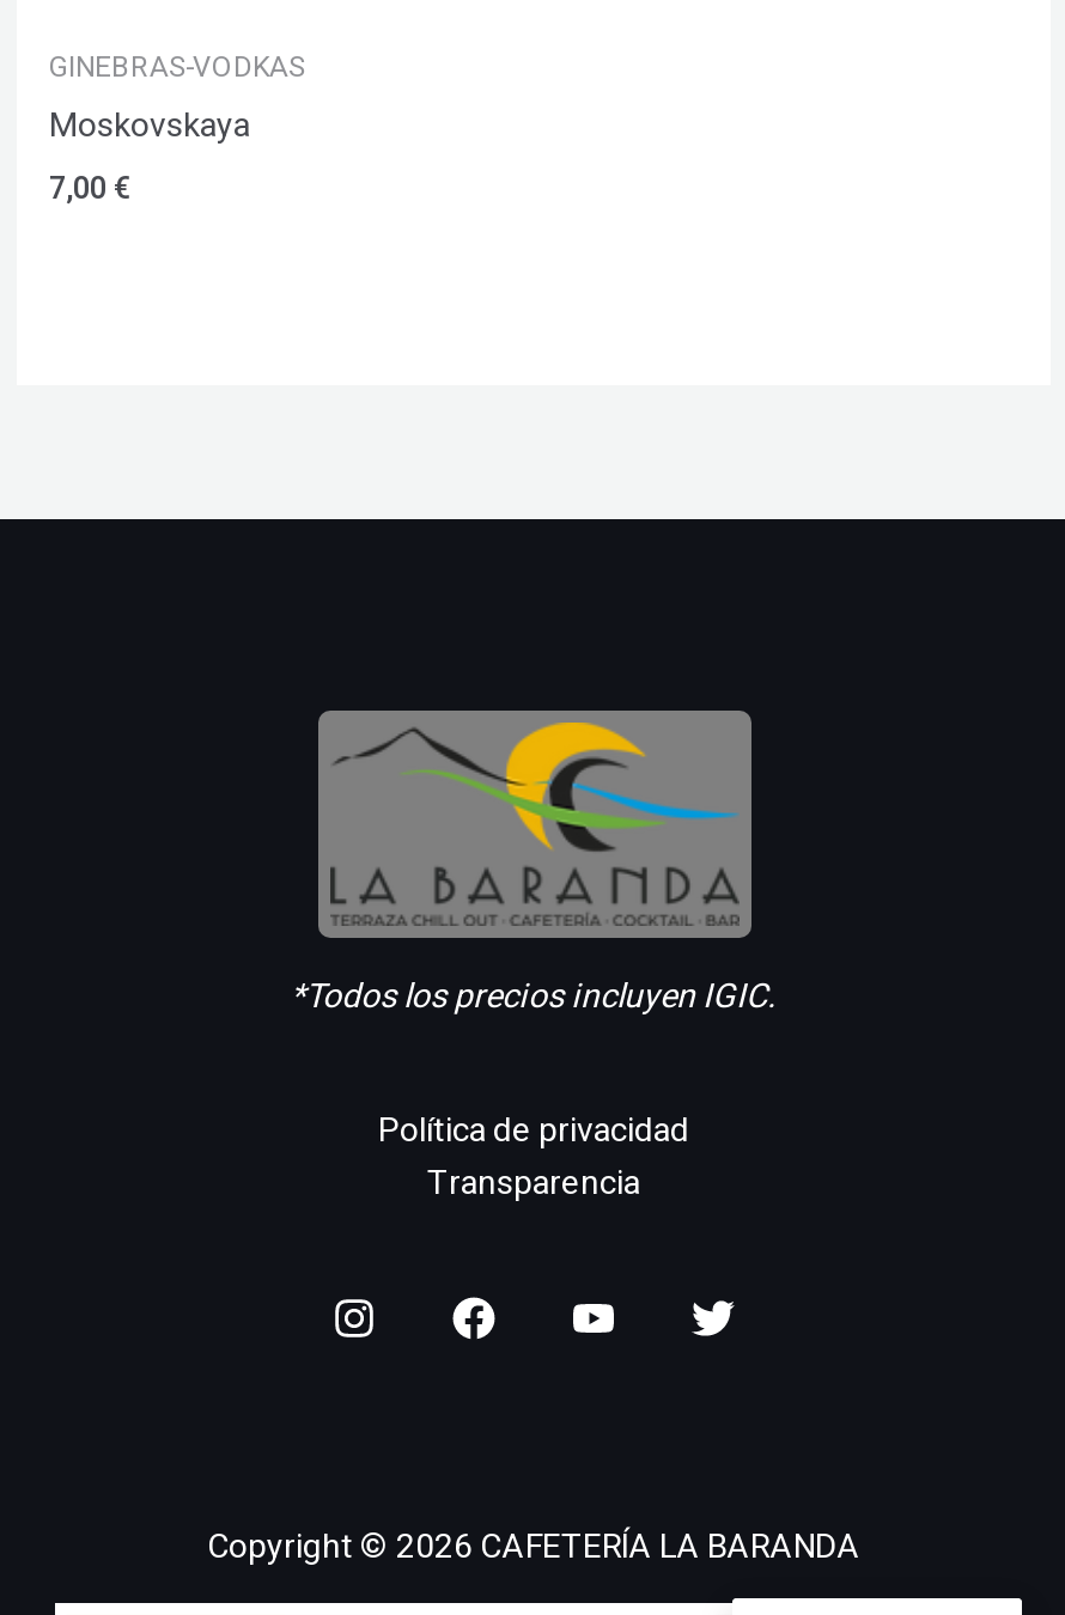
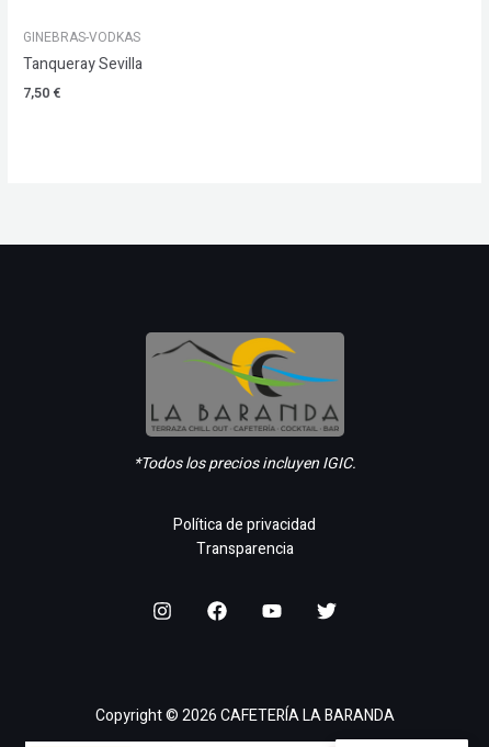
- Moskovskaya
- 7,00 €
+ Tanqueray Sevilla
+ 7,50 €
